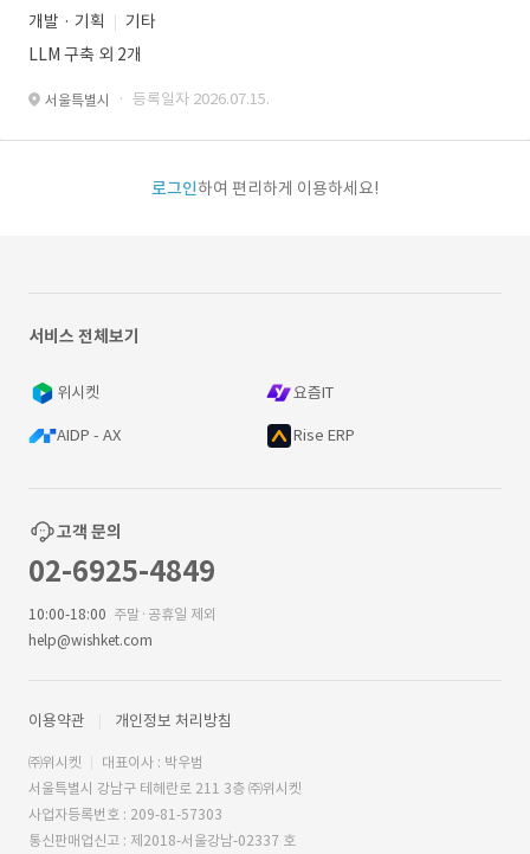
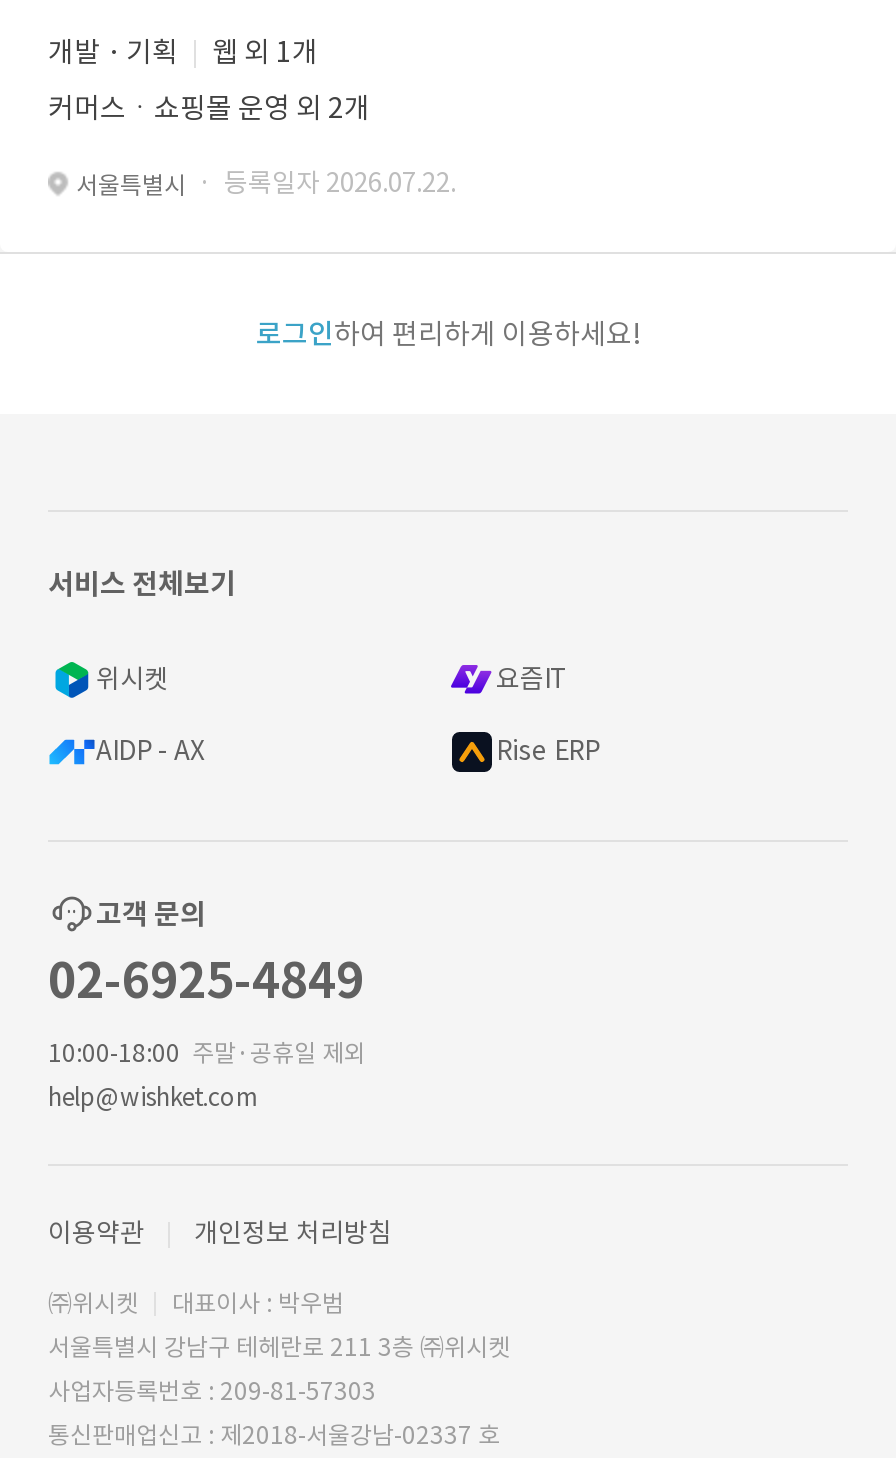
- 기타
+ 웹 외 1개

- LLM 구축 외 2개
+ 커머스ㆍ쇼핑몰 운영 외 2개

- 서울특별시 · 등록일자 2026.07.15.
+ 서울특별시 · 등록일자 2026.07.22.
